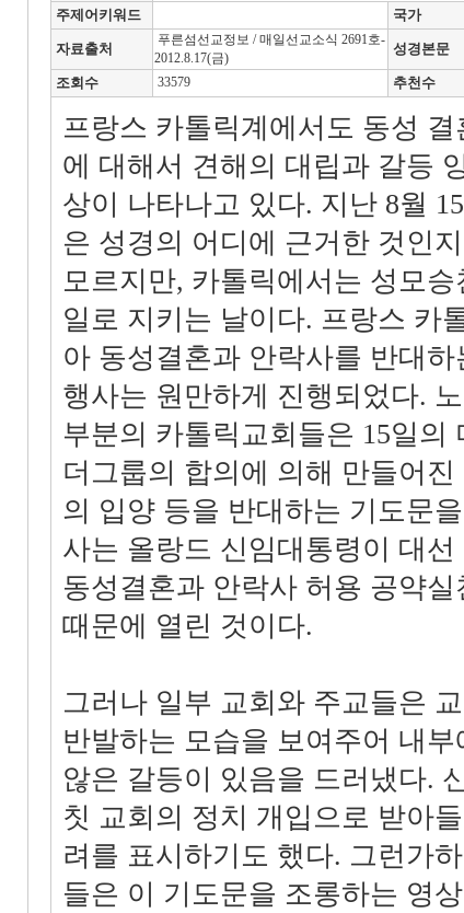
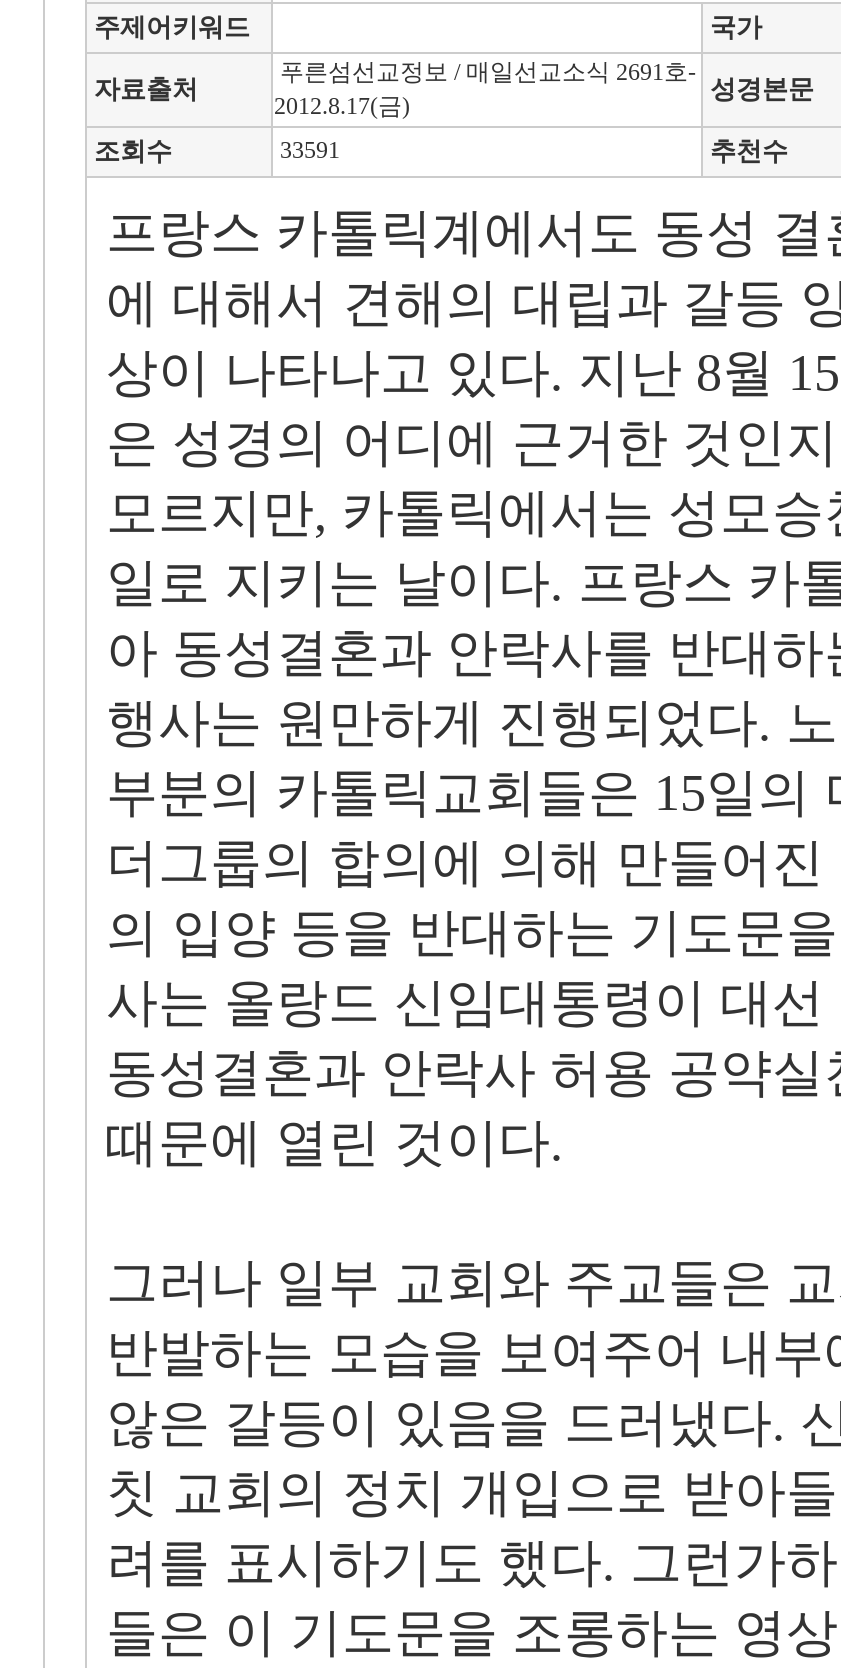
- 33579
+ 33591
